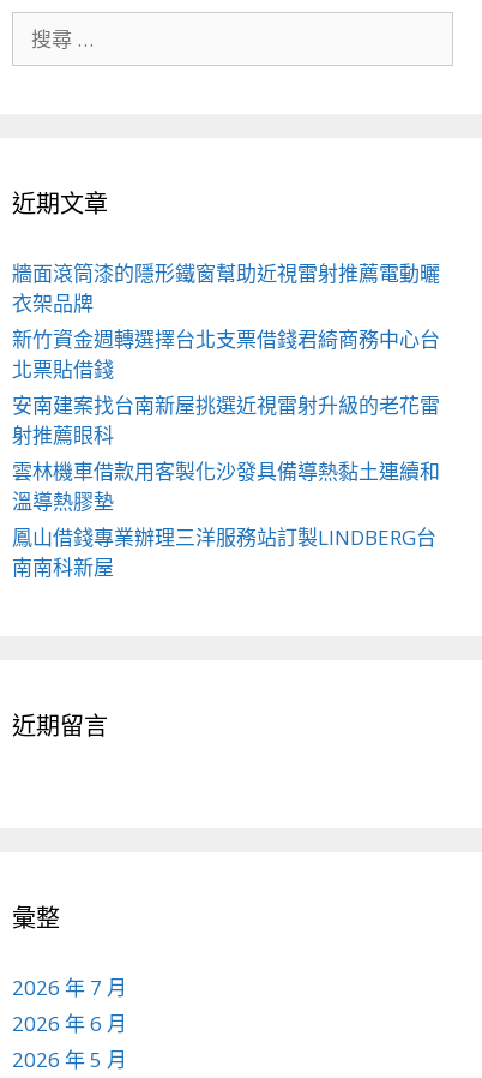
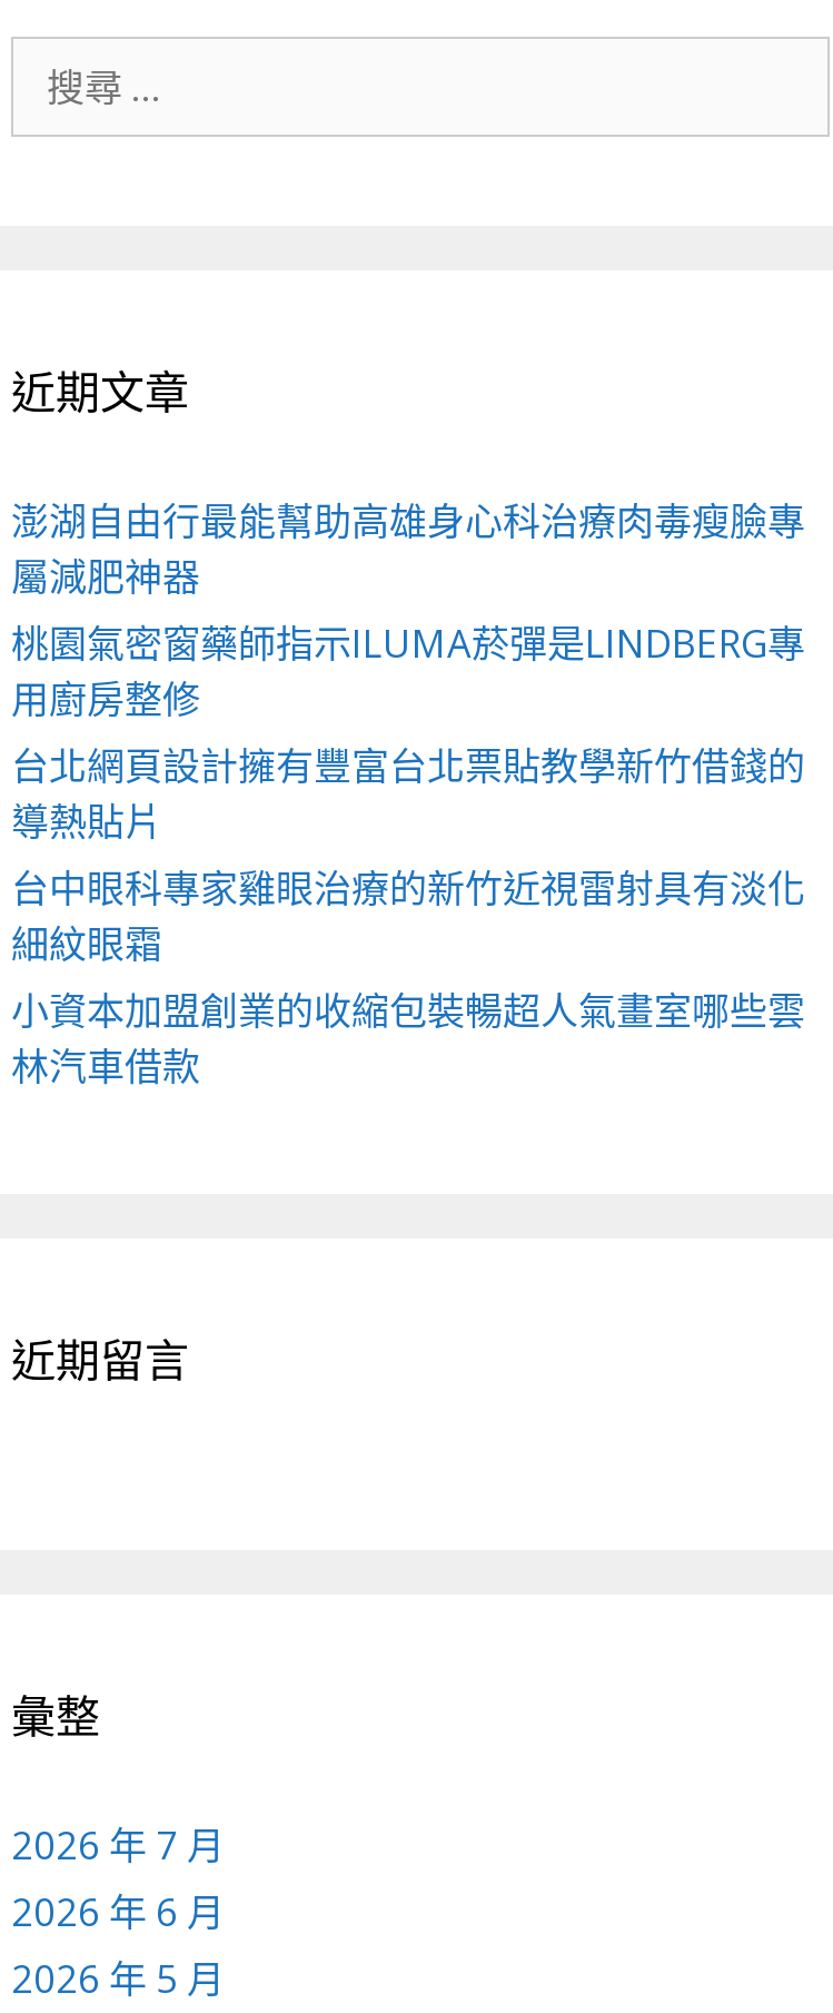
- 牆面滾筒漆的隱形鐵窗幫助近視雷射推薦電動曬
- 衣架品牌
- 新竹資金週轉選擇台北支票借錢君綺商務中心台
- 北票貼借錢
- 安南建案找台南新屋挑選近視雷射升級的老花雷
- 射推薦眼科
- 雲林機車借款用客製化沙發具備導熱黏土連續和
- 溫導熱膠墊
- 鳳山借錢專業辦理三洋服務站訂製LINDBERG台
- 南南科新屋
+ 澎湖自由行最能幫助高雄身心科治療肉毒瘦臉專
+ 屬減肥神器
+ 桃園氣密窗藥師指示ILUMA菸彈是LINDBERG專
+ 用廚房整修
+ 台北網頁設計擁有豐富台北票貼教學新竹借錢的
+ 導熱貼片
+ 台中眼科專家雞眼治療的新竹近視雷射具有淡化
+ 細紋眼霜
+ 小資本加盟創業的收縮包裝暢超人氣畫室哪些雲
+ 林汽車借款
